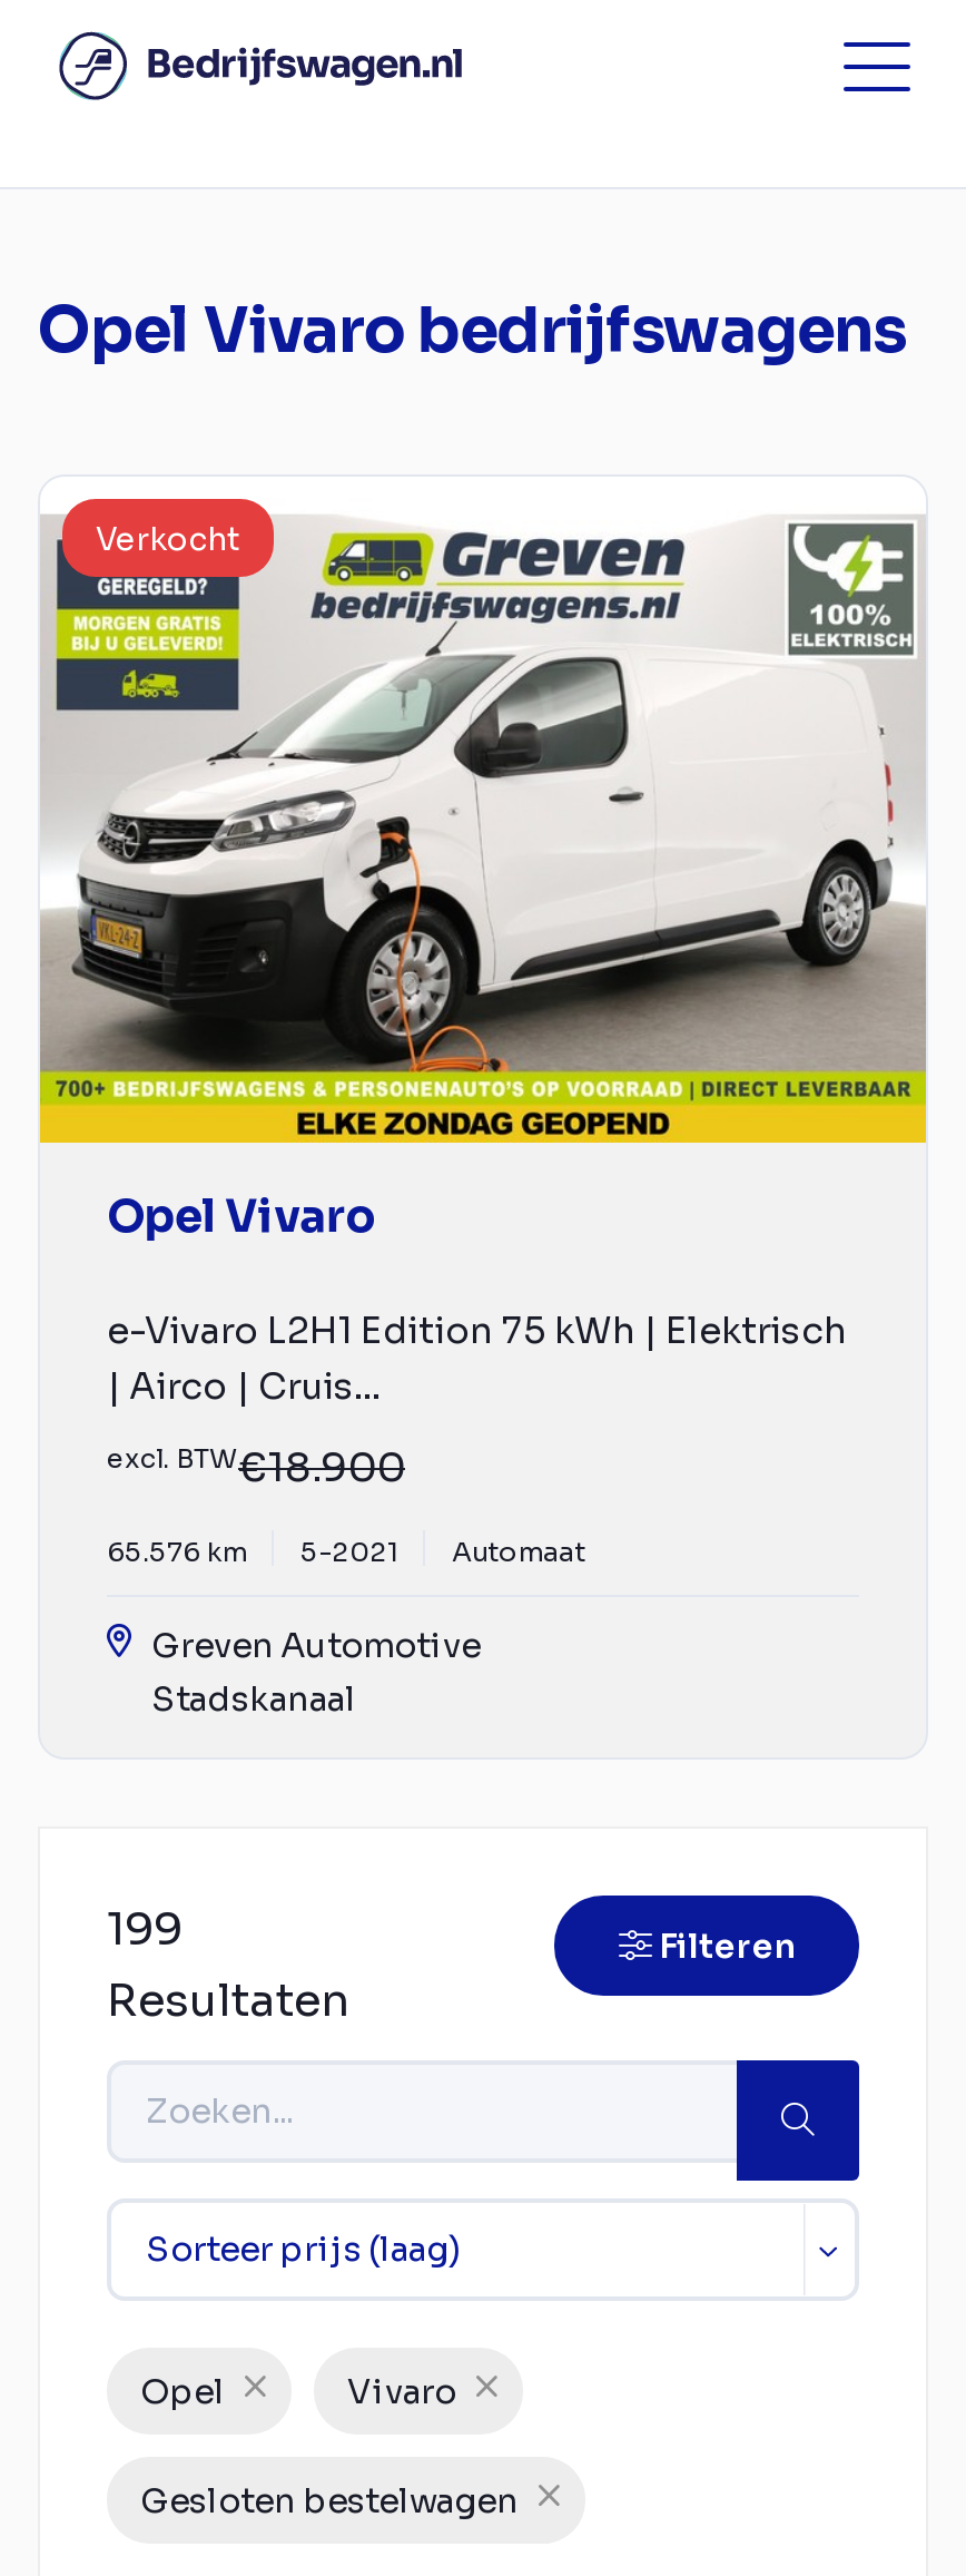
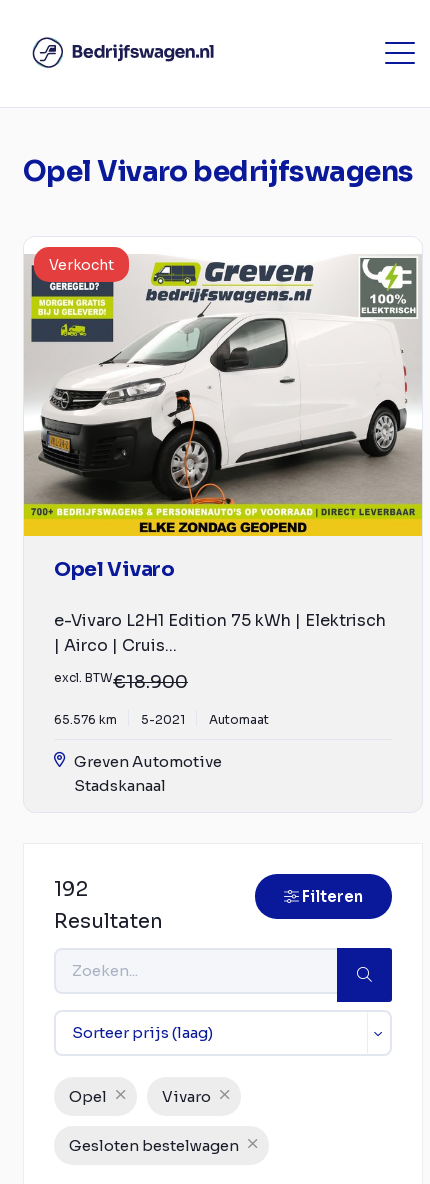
- 199
+ 192
